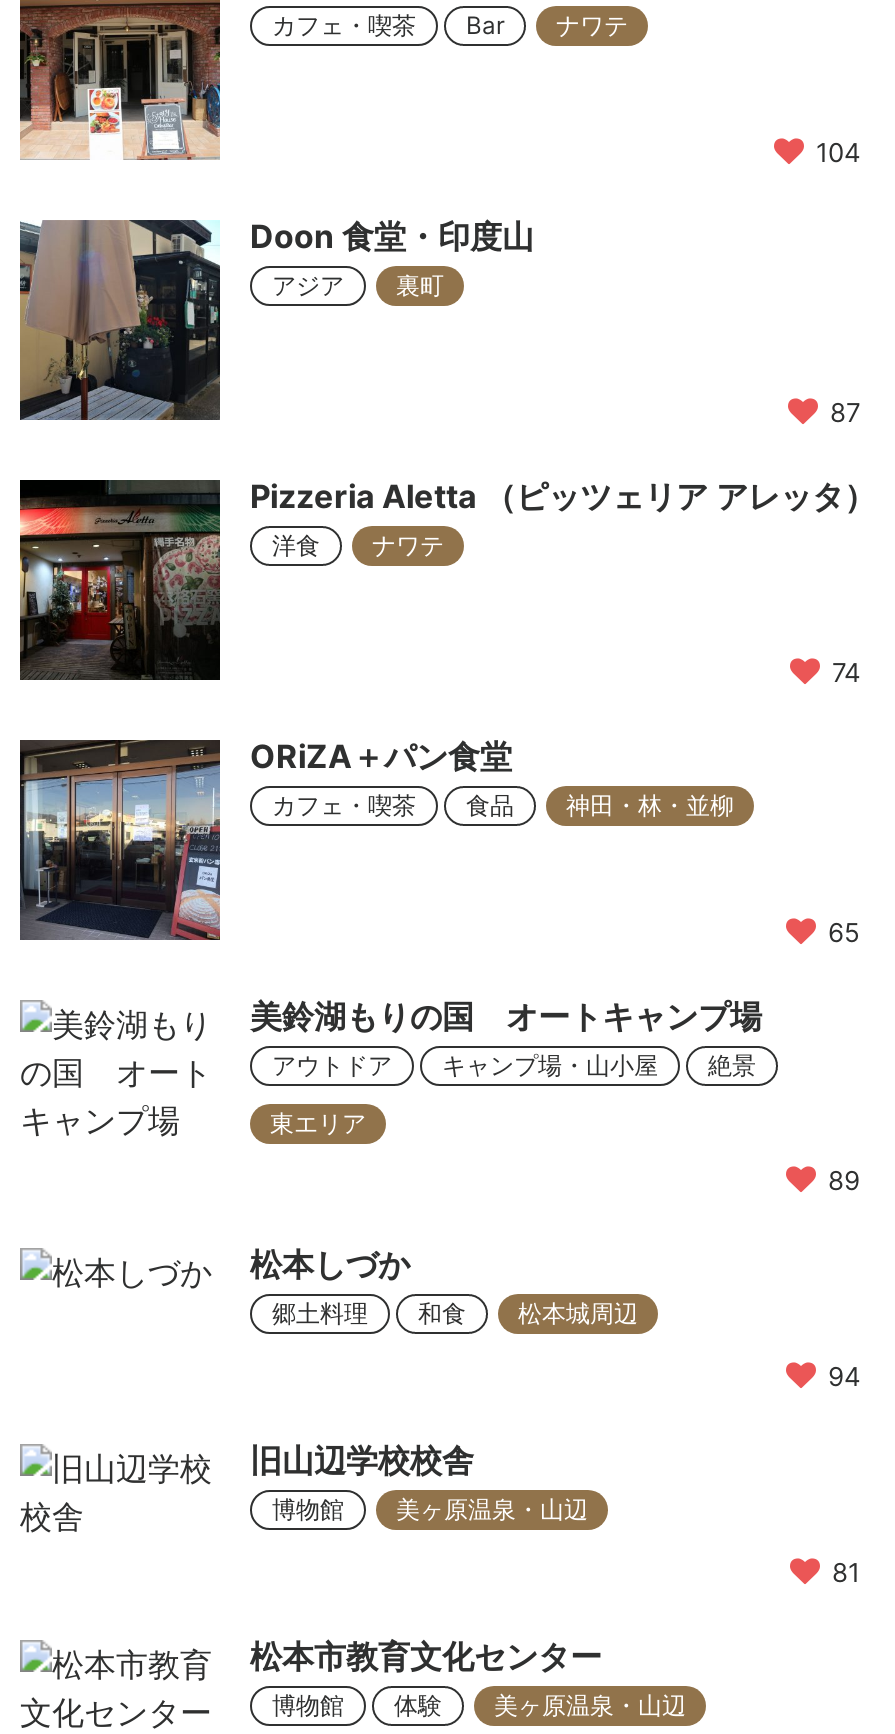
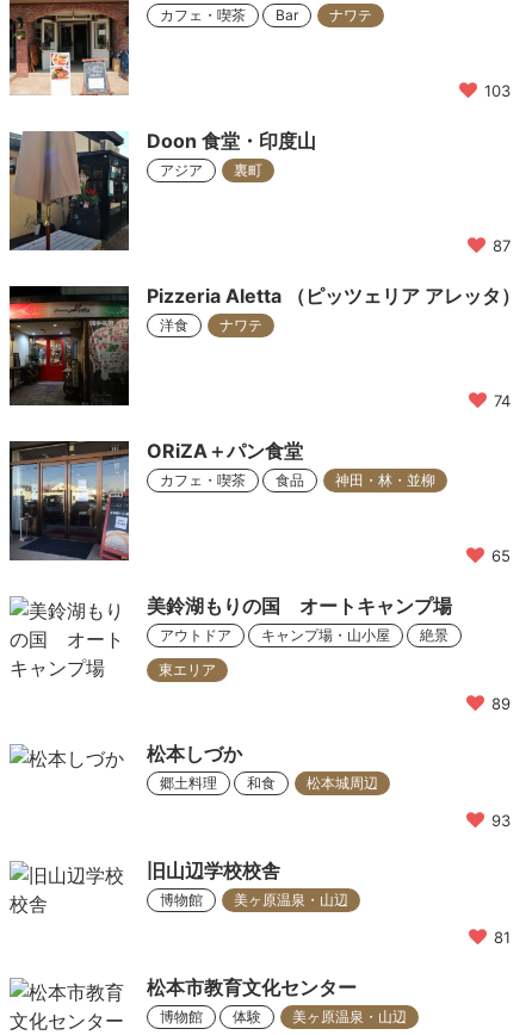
- 104
+ 103

- 94
+ 93
